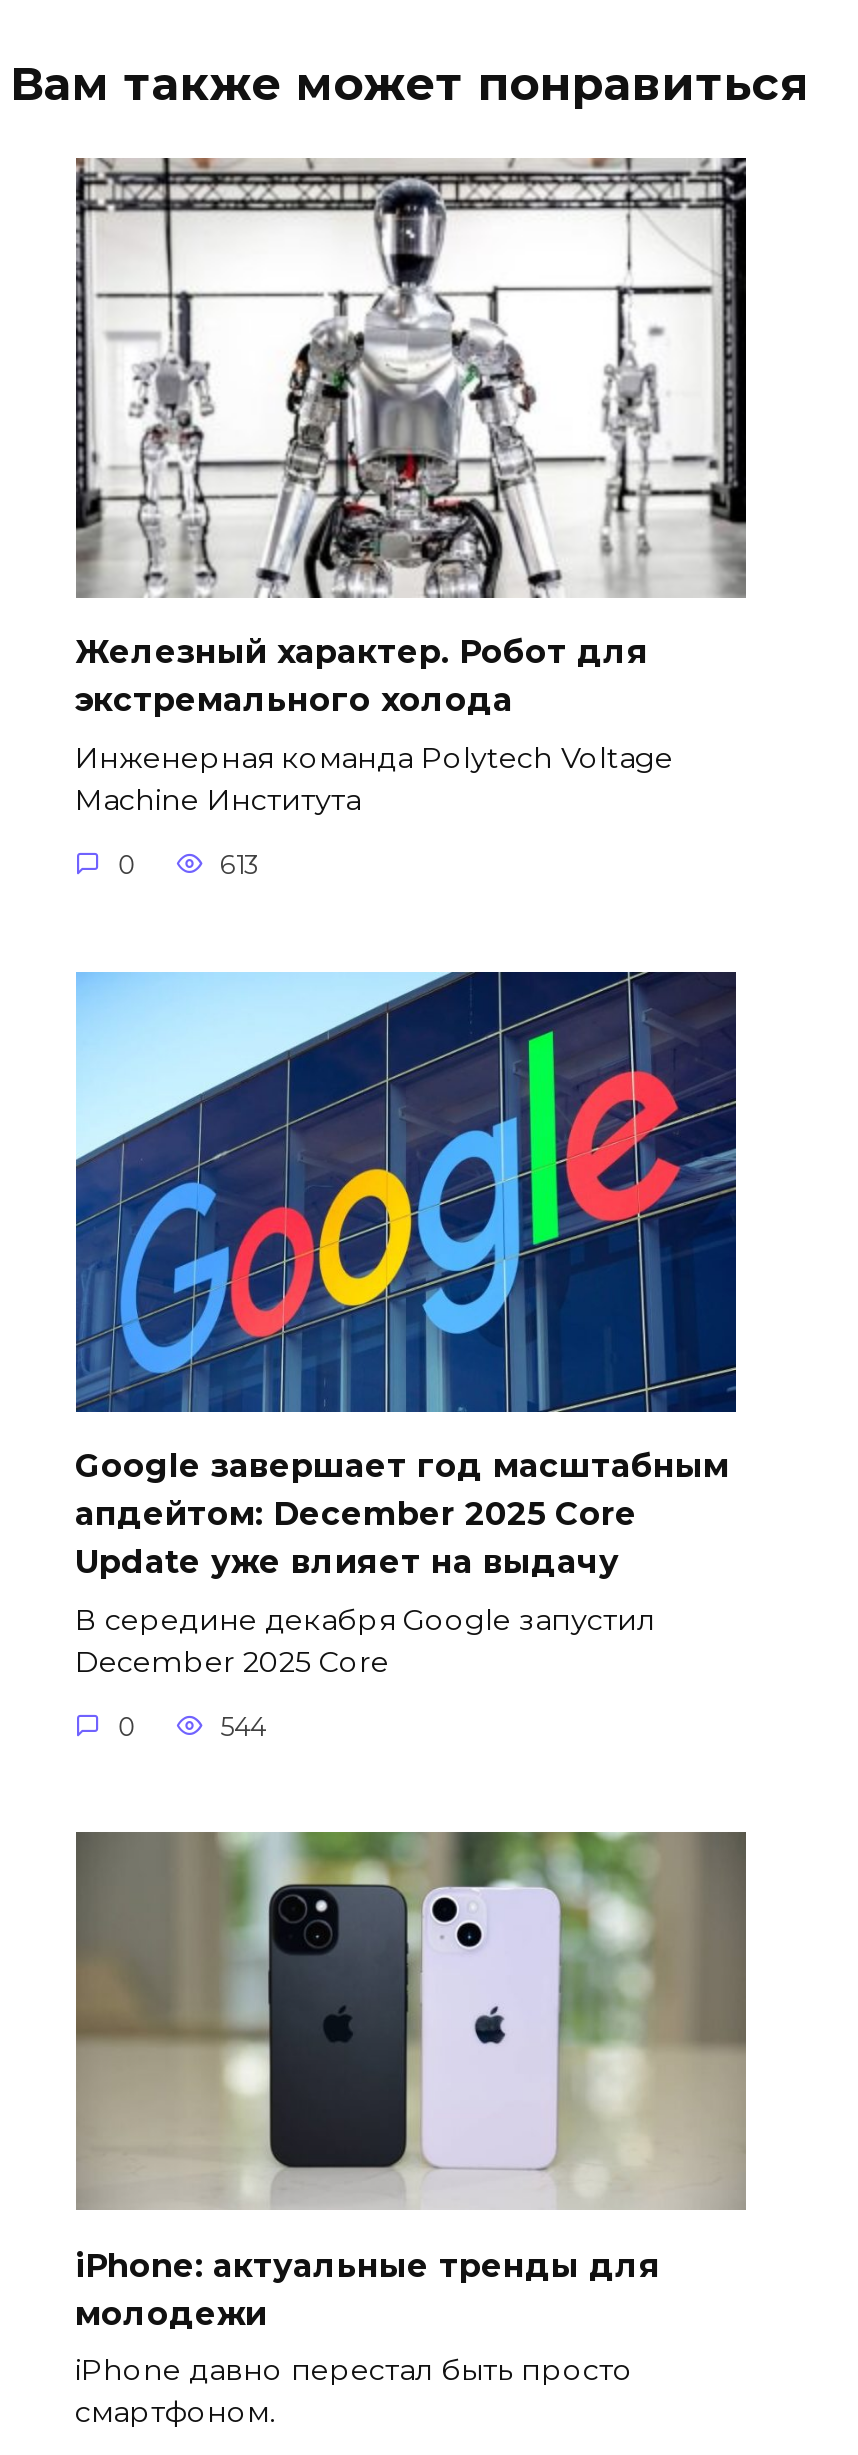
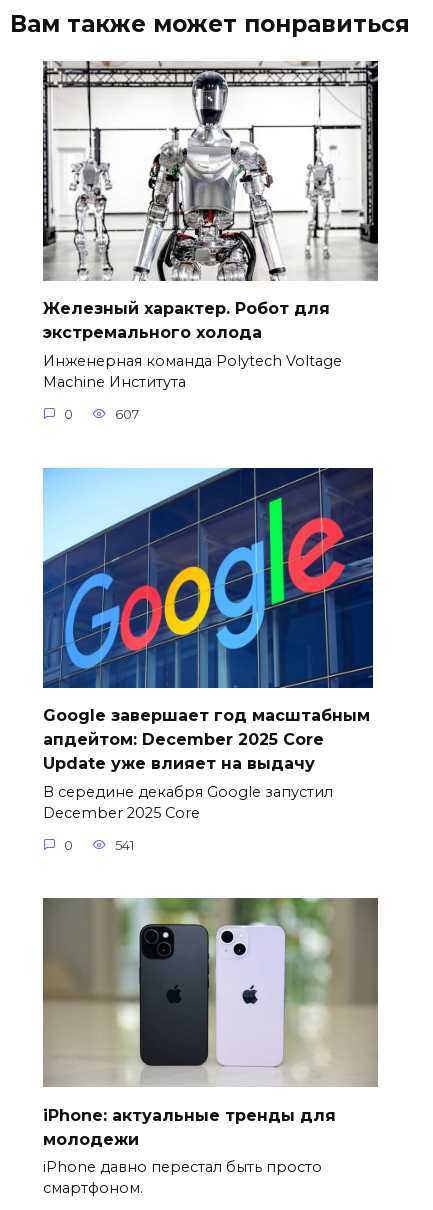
- 613
+ 607

- 544
+ 541
